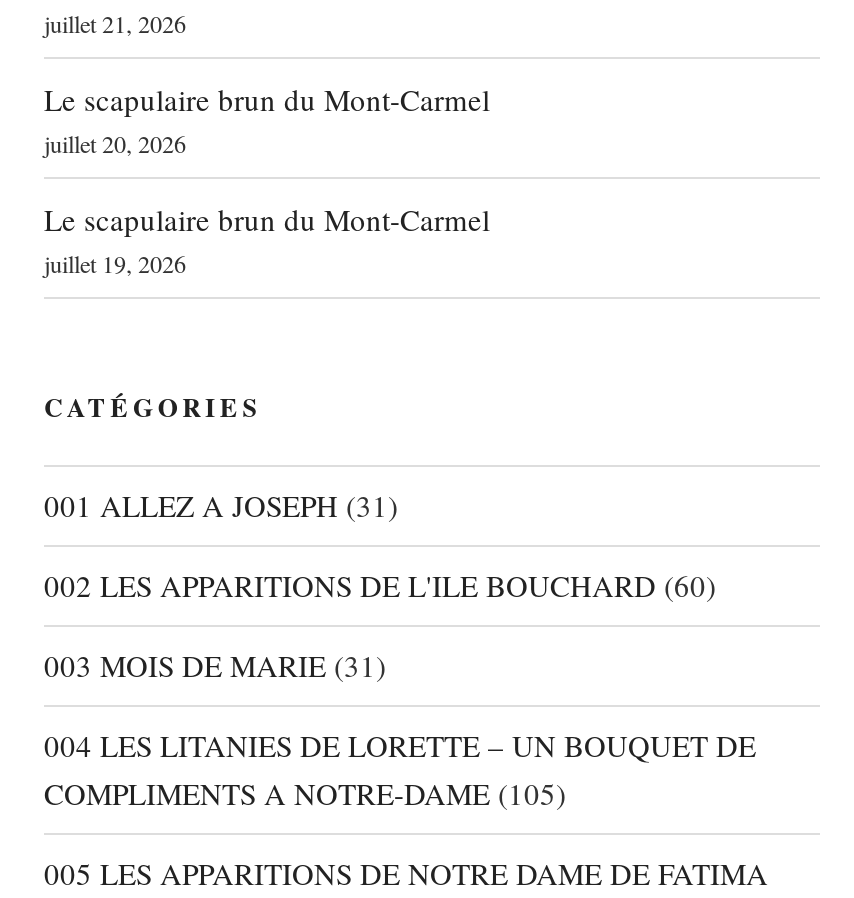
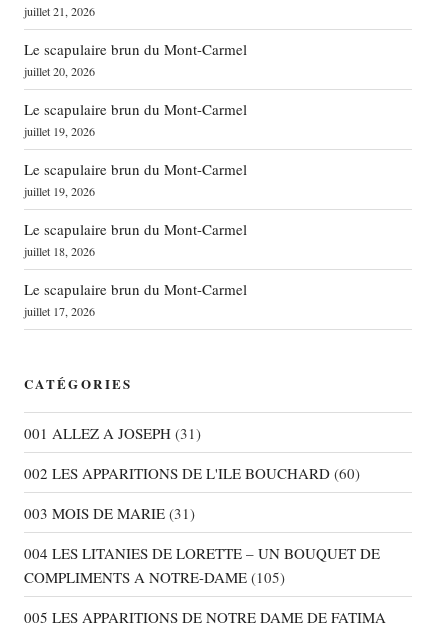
+ Le scapulaire brun du Mont-Carmel
+ juillet 19, 2026
+ Le scapulaire brun du Mont-Carmel
+ juillet 18, 2026
+ Le scapulaire brun du Mont-Carmel
+ juillet 17, 2026
